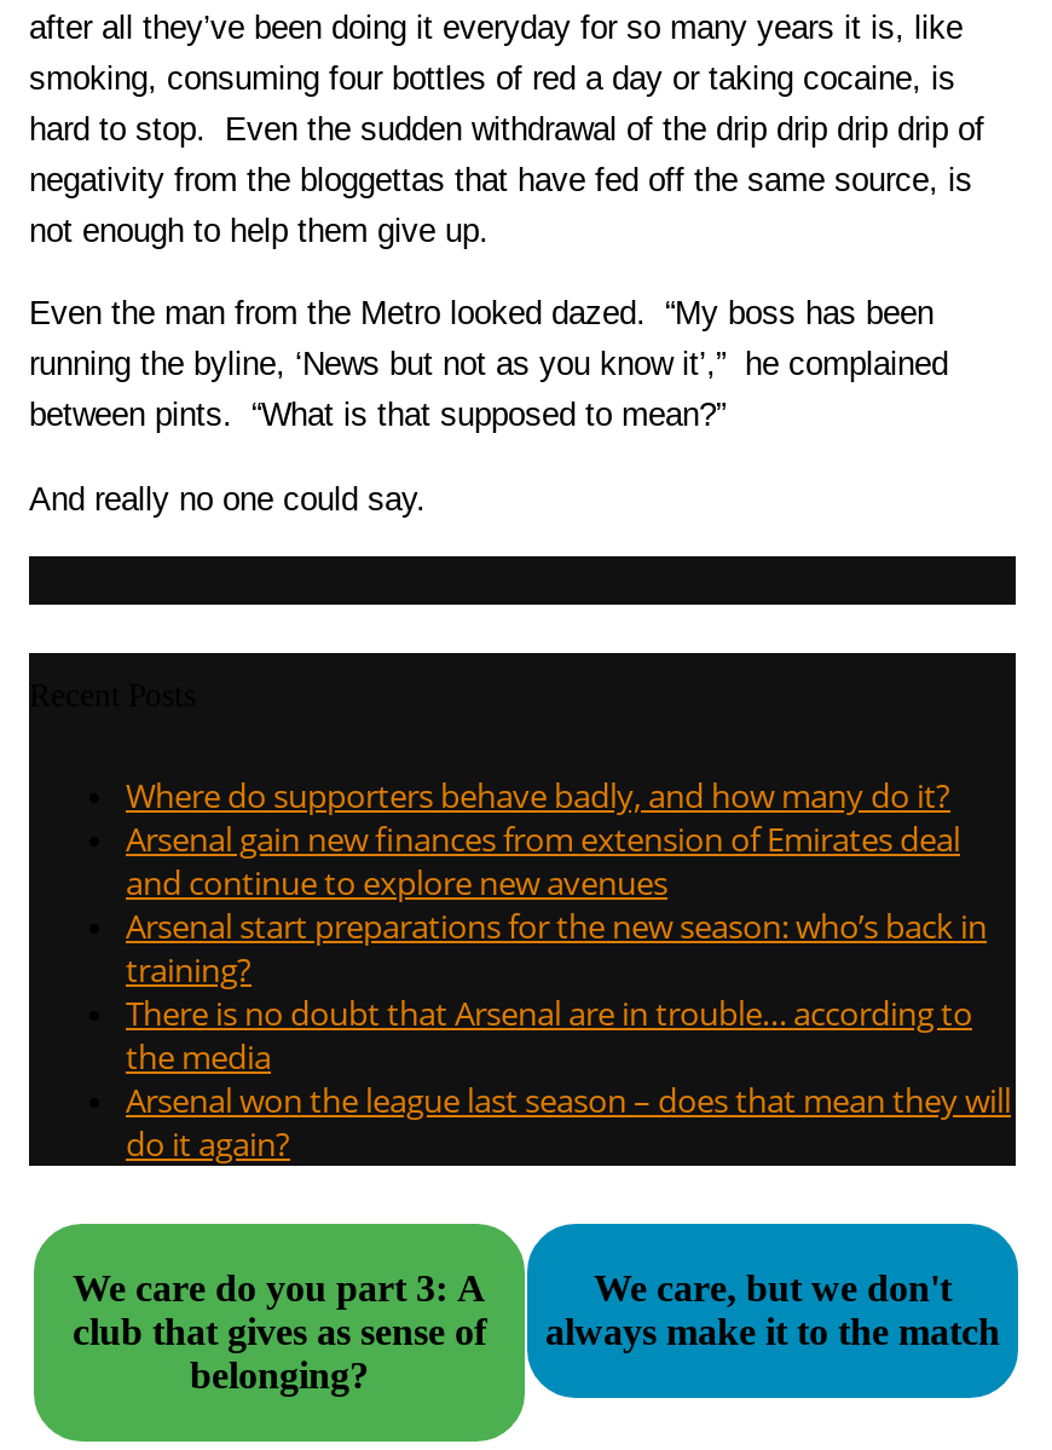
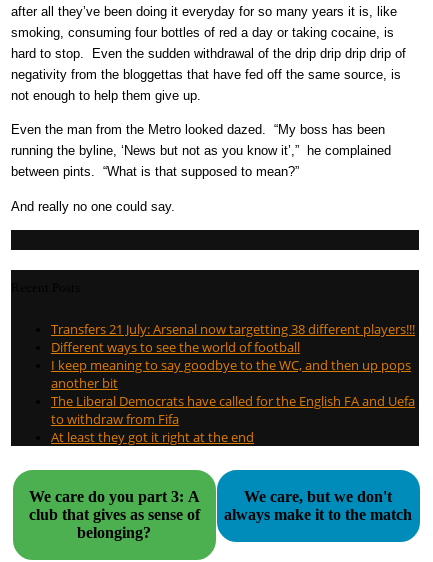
- Where do supporters behave badly, and how many do it?
- Arsenal gain new finances from extension of Emirates deal
- and continue to explore new avenues
- Arsenal start preparations for the new season: who’s back in
- training?
- There is no doubt that Arsenal are in trouble… according to
- the media
- Arsenal won the league last season – does that mean they will
- do it again?
+ Transfers 21 July: Arsenal now targetting 38 different players!!!
+ Different ways to see the world of football
+ I keep meaning to say goodbye to the WC, and then up pops
+ another bit
+ The Liberal Democrats have called for the English FA and Uefa
+ to withdraw from Fifa
+ At least they got it right at the end
